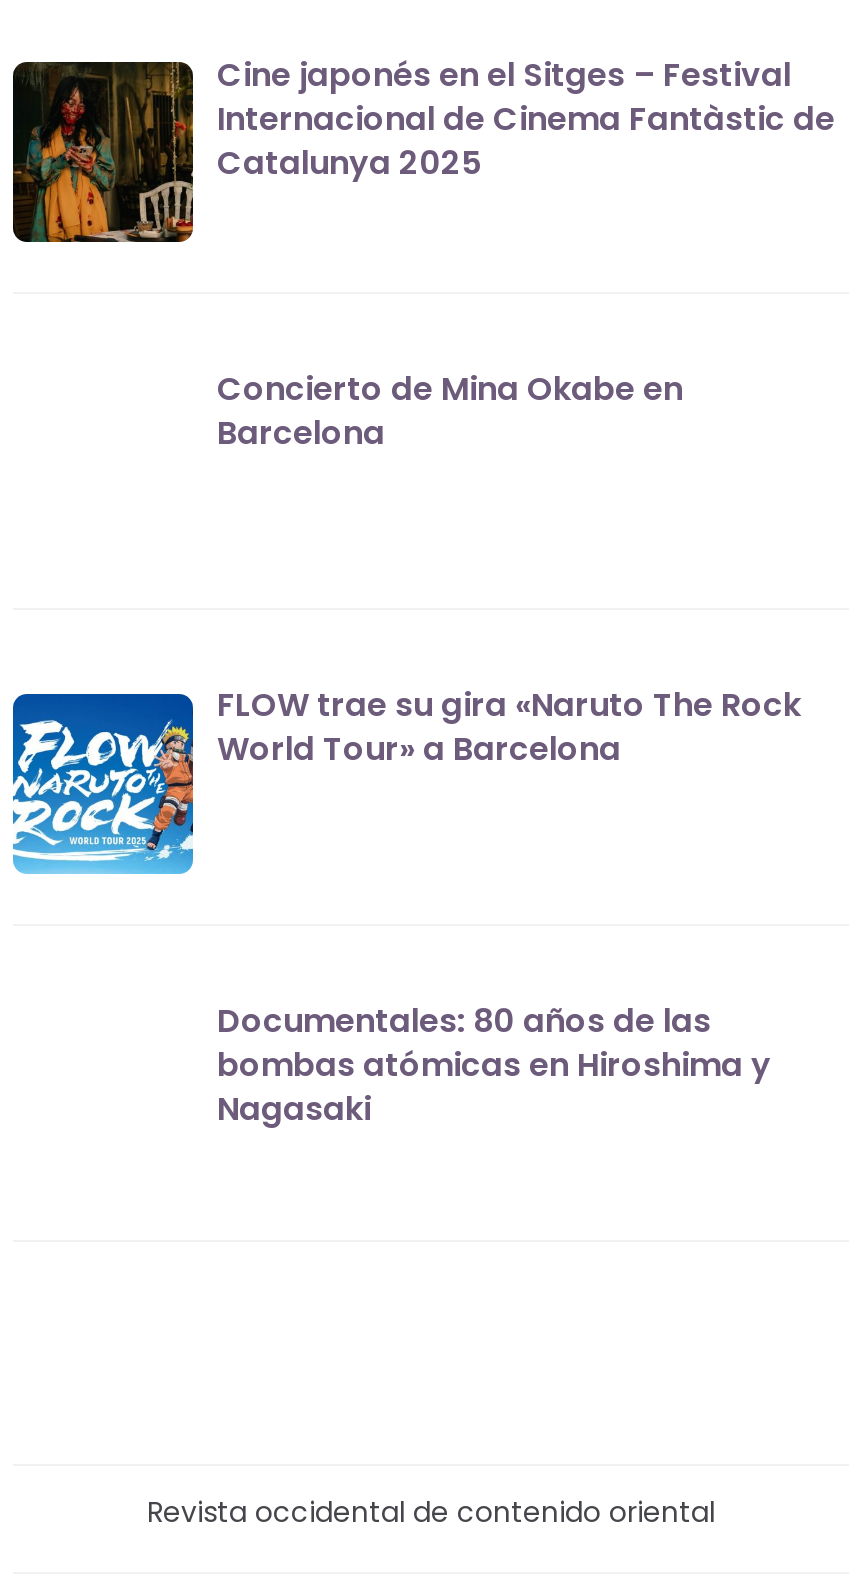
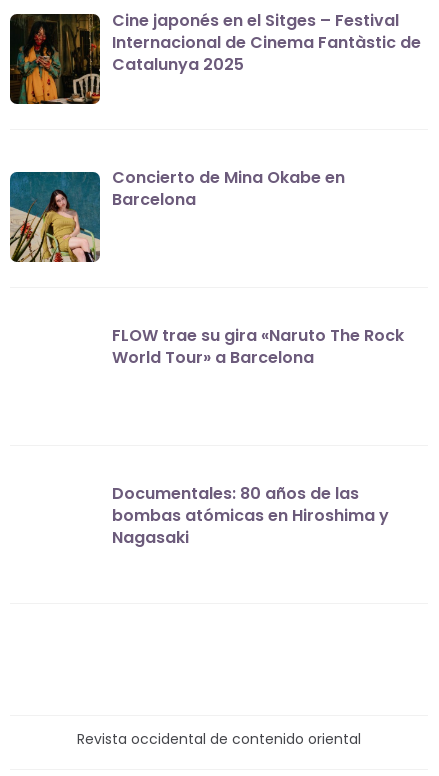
+ [image]

- [image]
